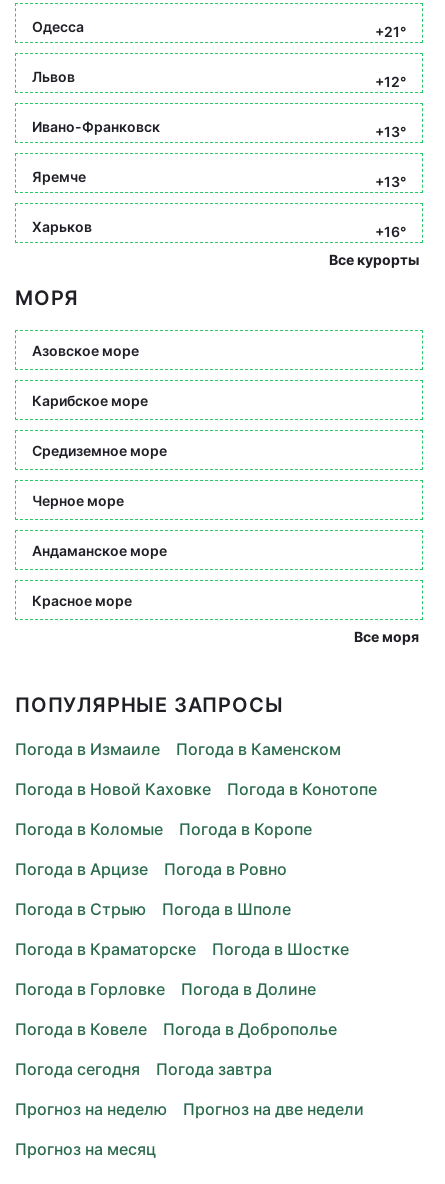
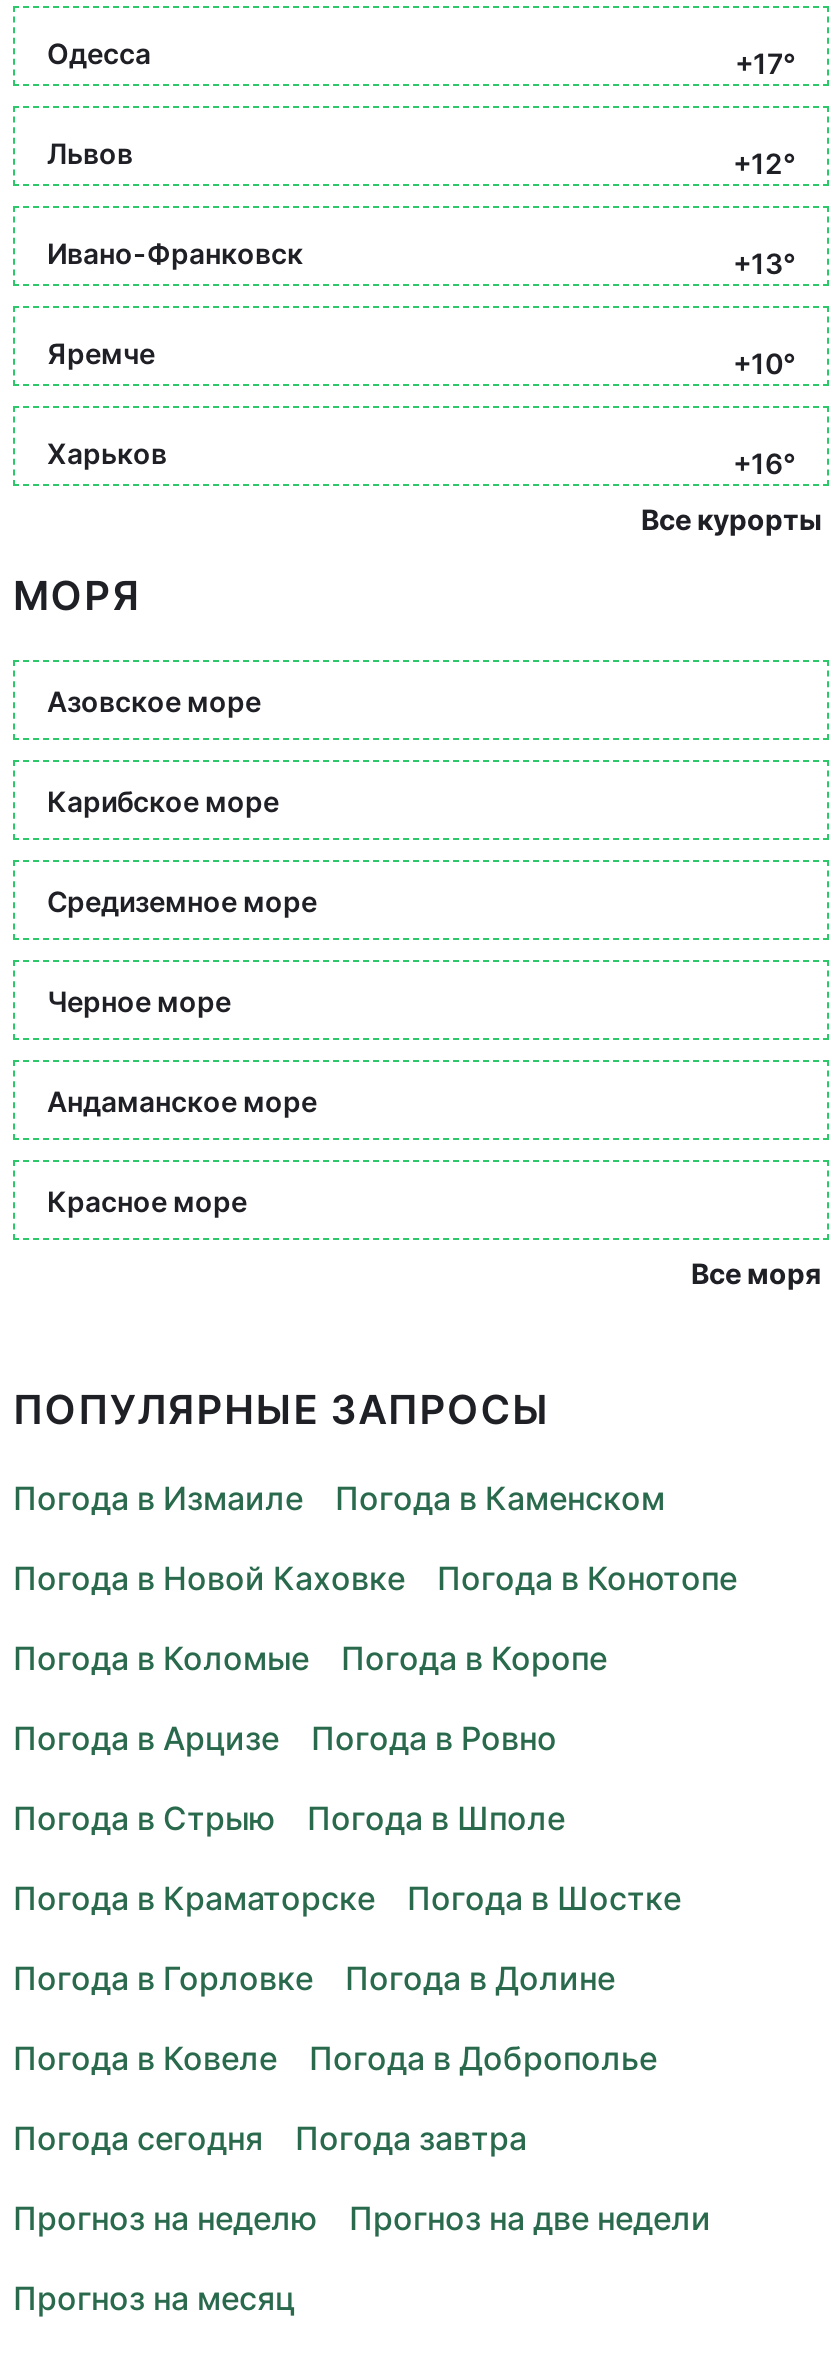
- +21°
+ +17°

- +13°
+ +10°
